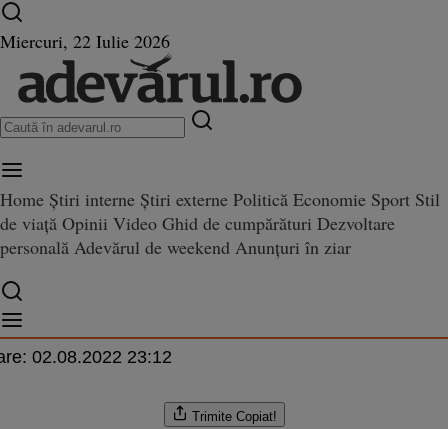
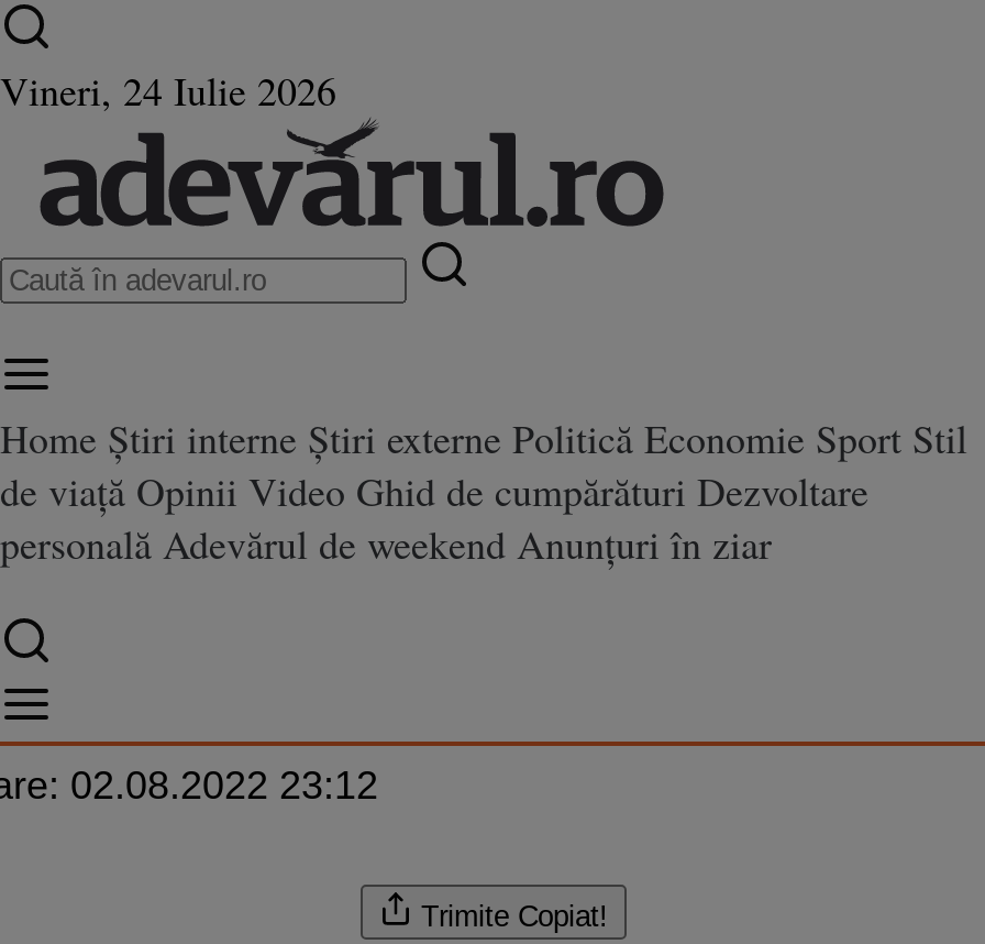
- Miercuri, 22 Iulie 2026
+ Vineri, 24 Iulie 2026
